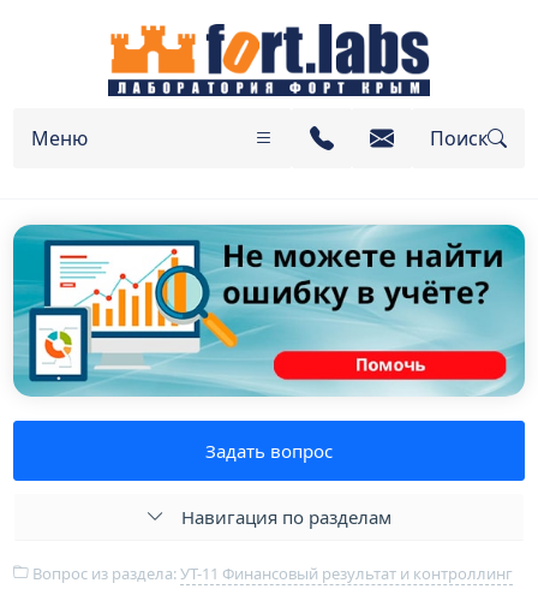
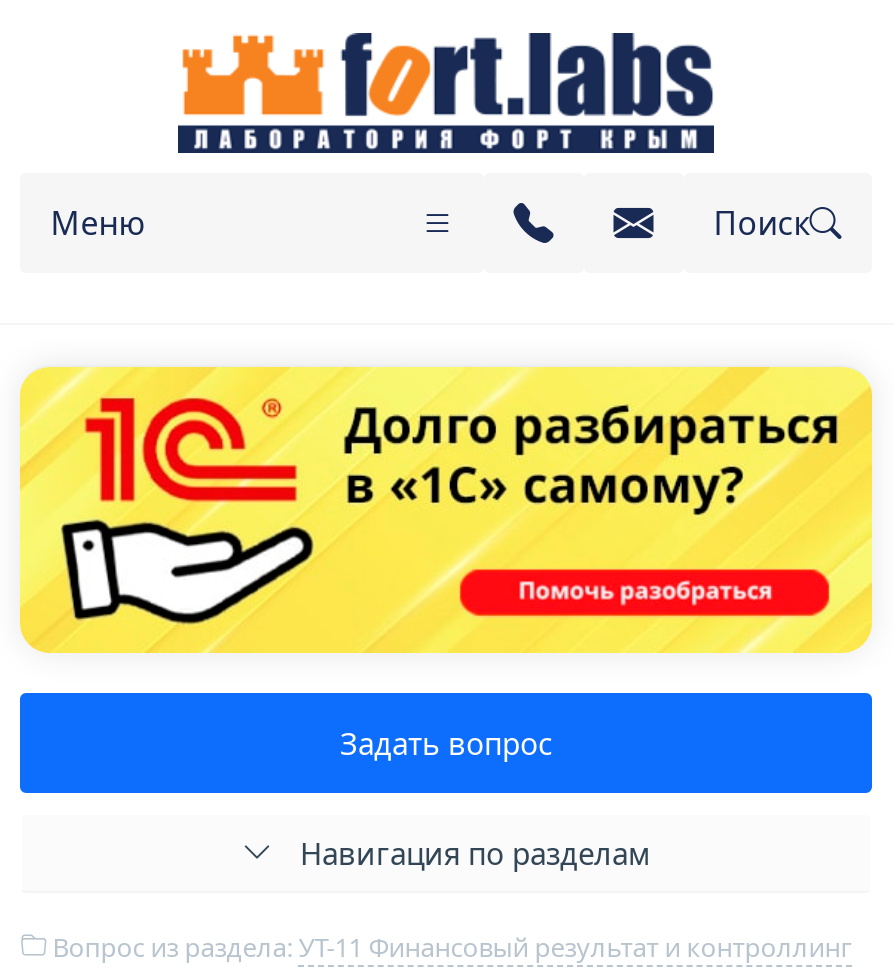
- [image]
+ [image]
